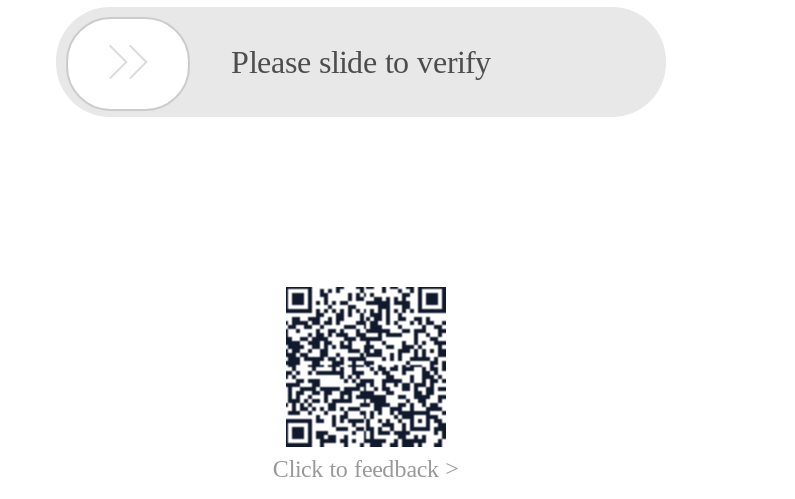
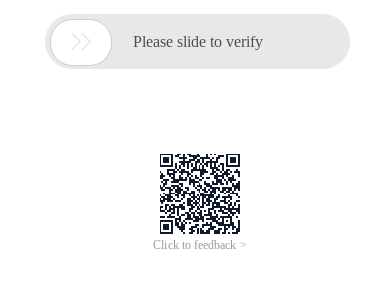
- [image]
+ [image]
